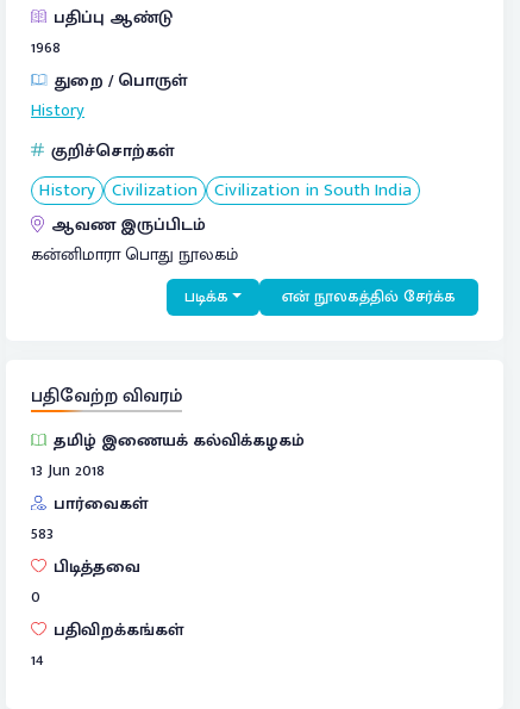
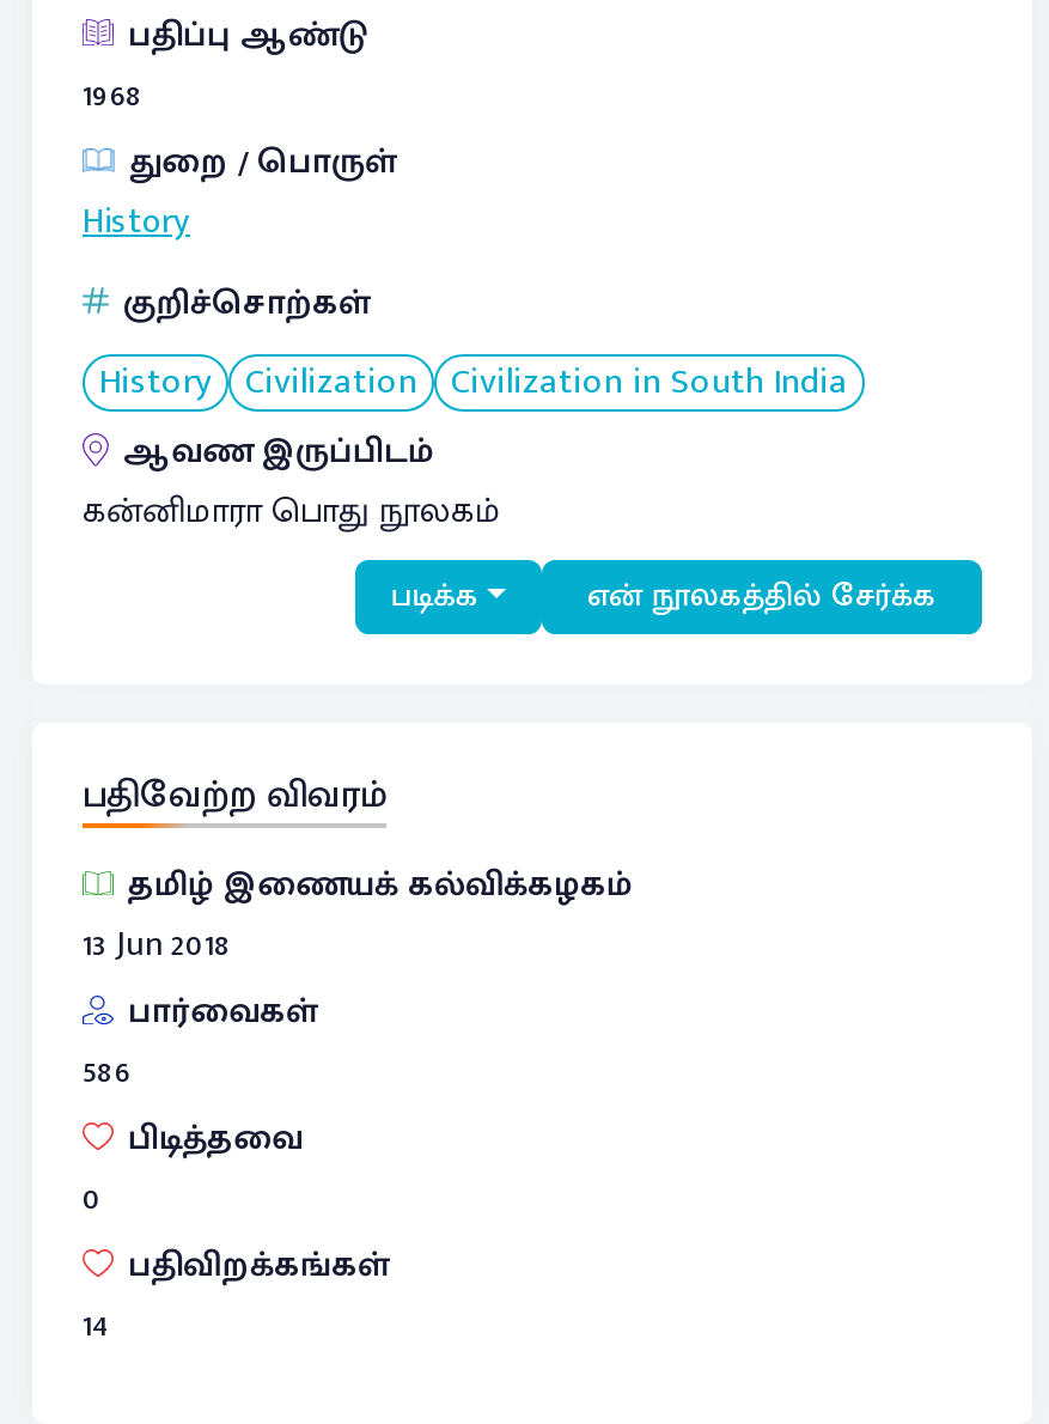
- 583
+ 586
